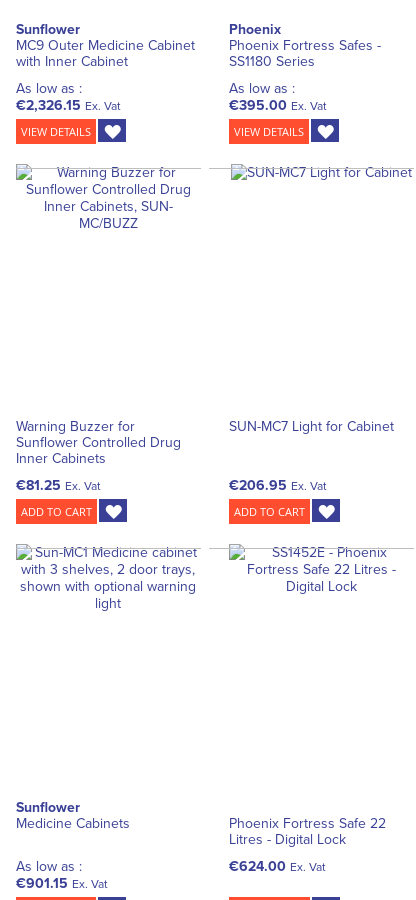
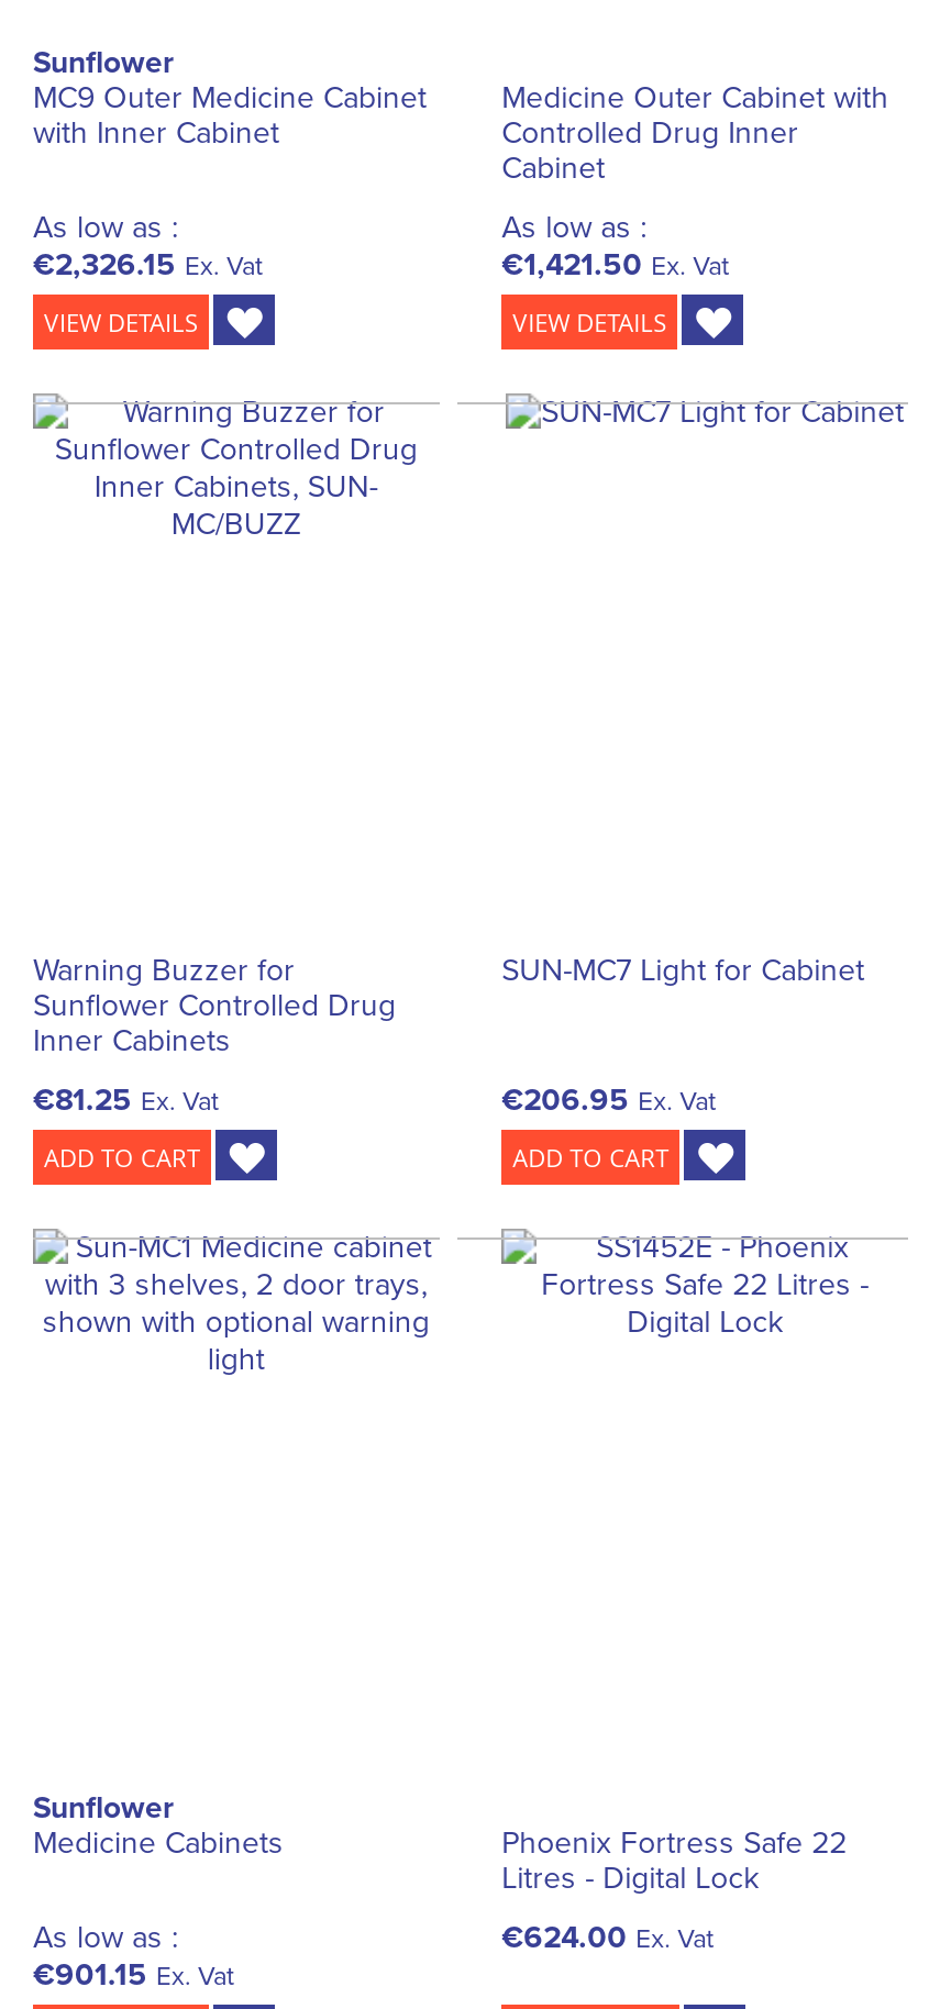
- Phoenix
- Phoenix Fortress Safes -
- SS1180 Series
+ Medicine Outer Cabinet with
+ Controlled Drug Inner
+ Cabinet

- €395.00 Ex. Vat
+ €1,421.50 Ex. Vat
